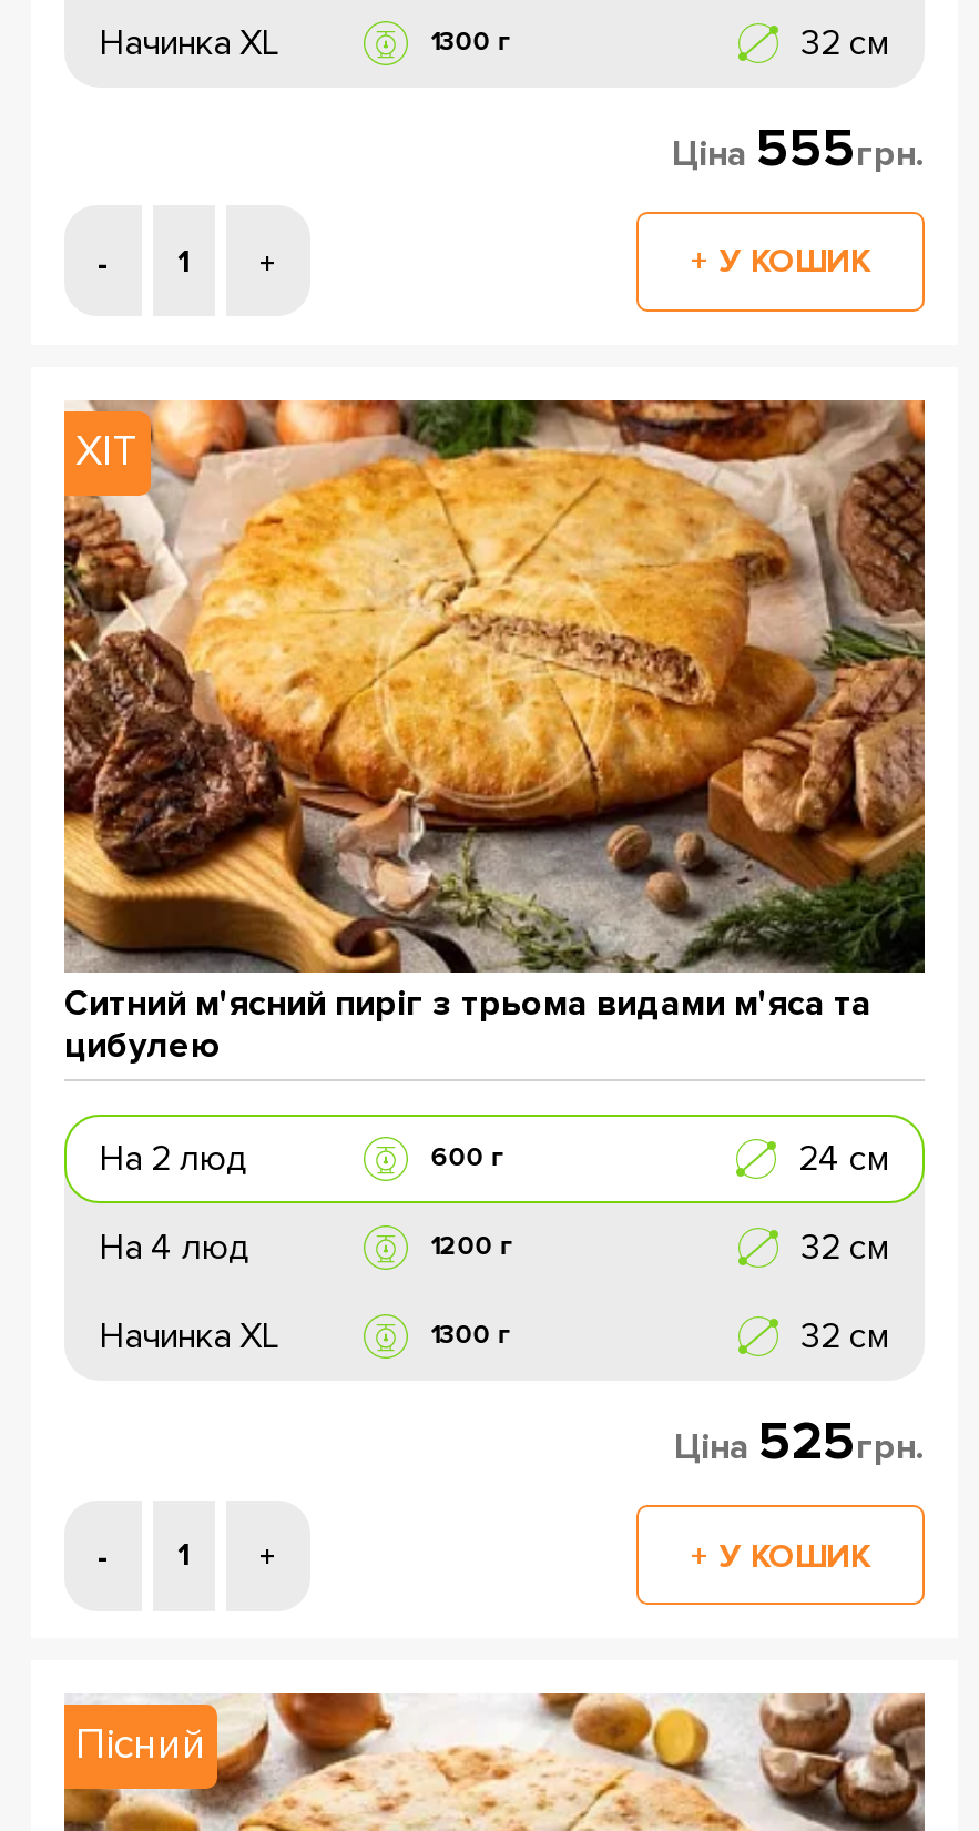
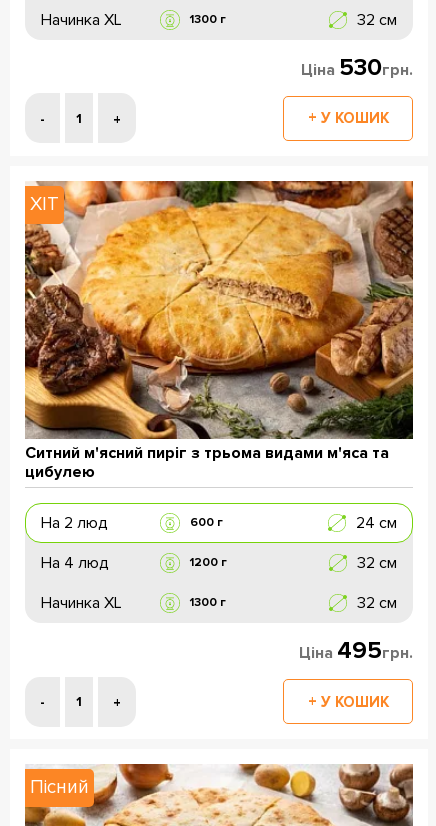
- Ціна 555грн.
+ Ціна 530грн.

- Ціна 525грн.
+ Ціна 495грн.
